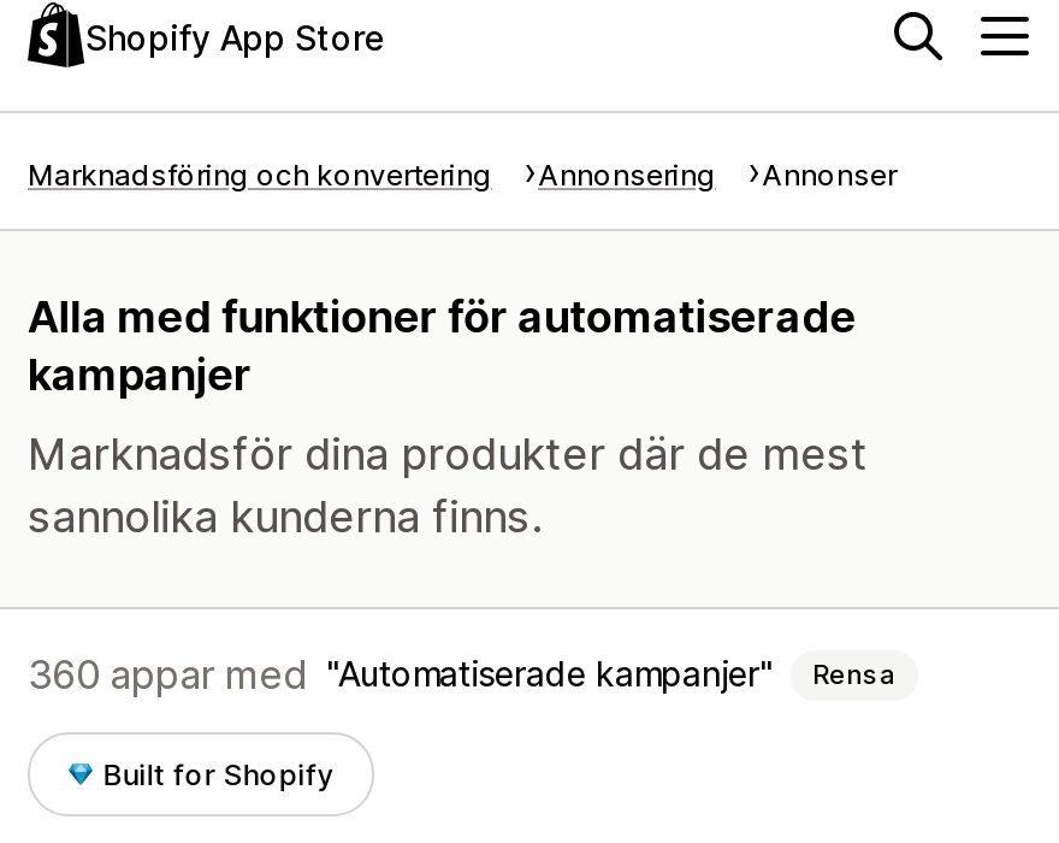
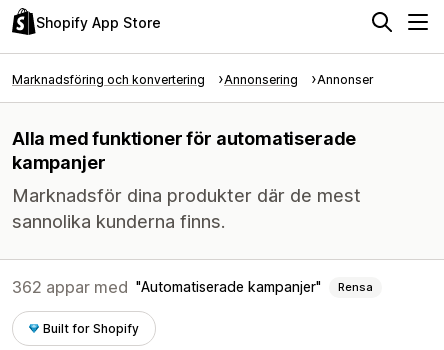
- 360 appar med Automatiserade kampanjer Rensa
+ 362 appar med Automatiserade kampanjer Rensa
